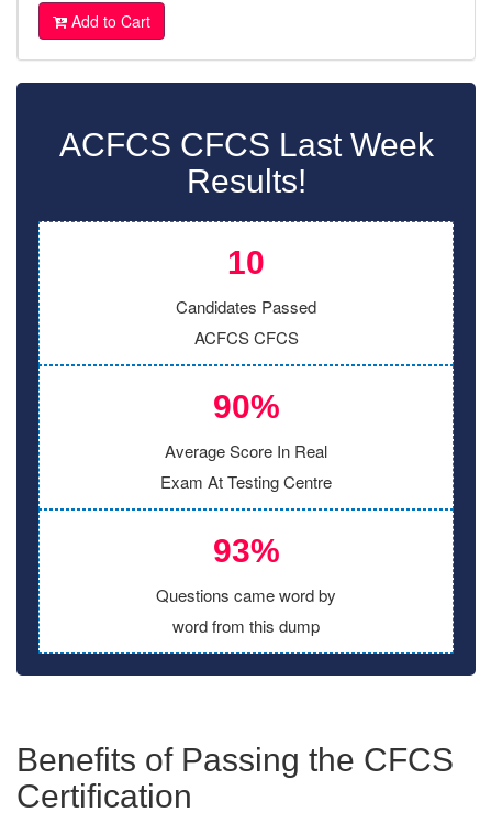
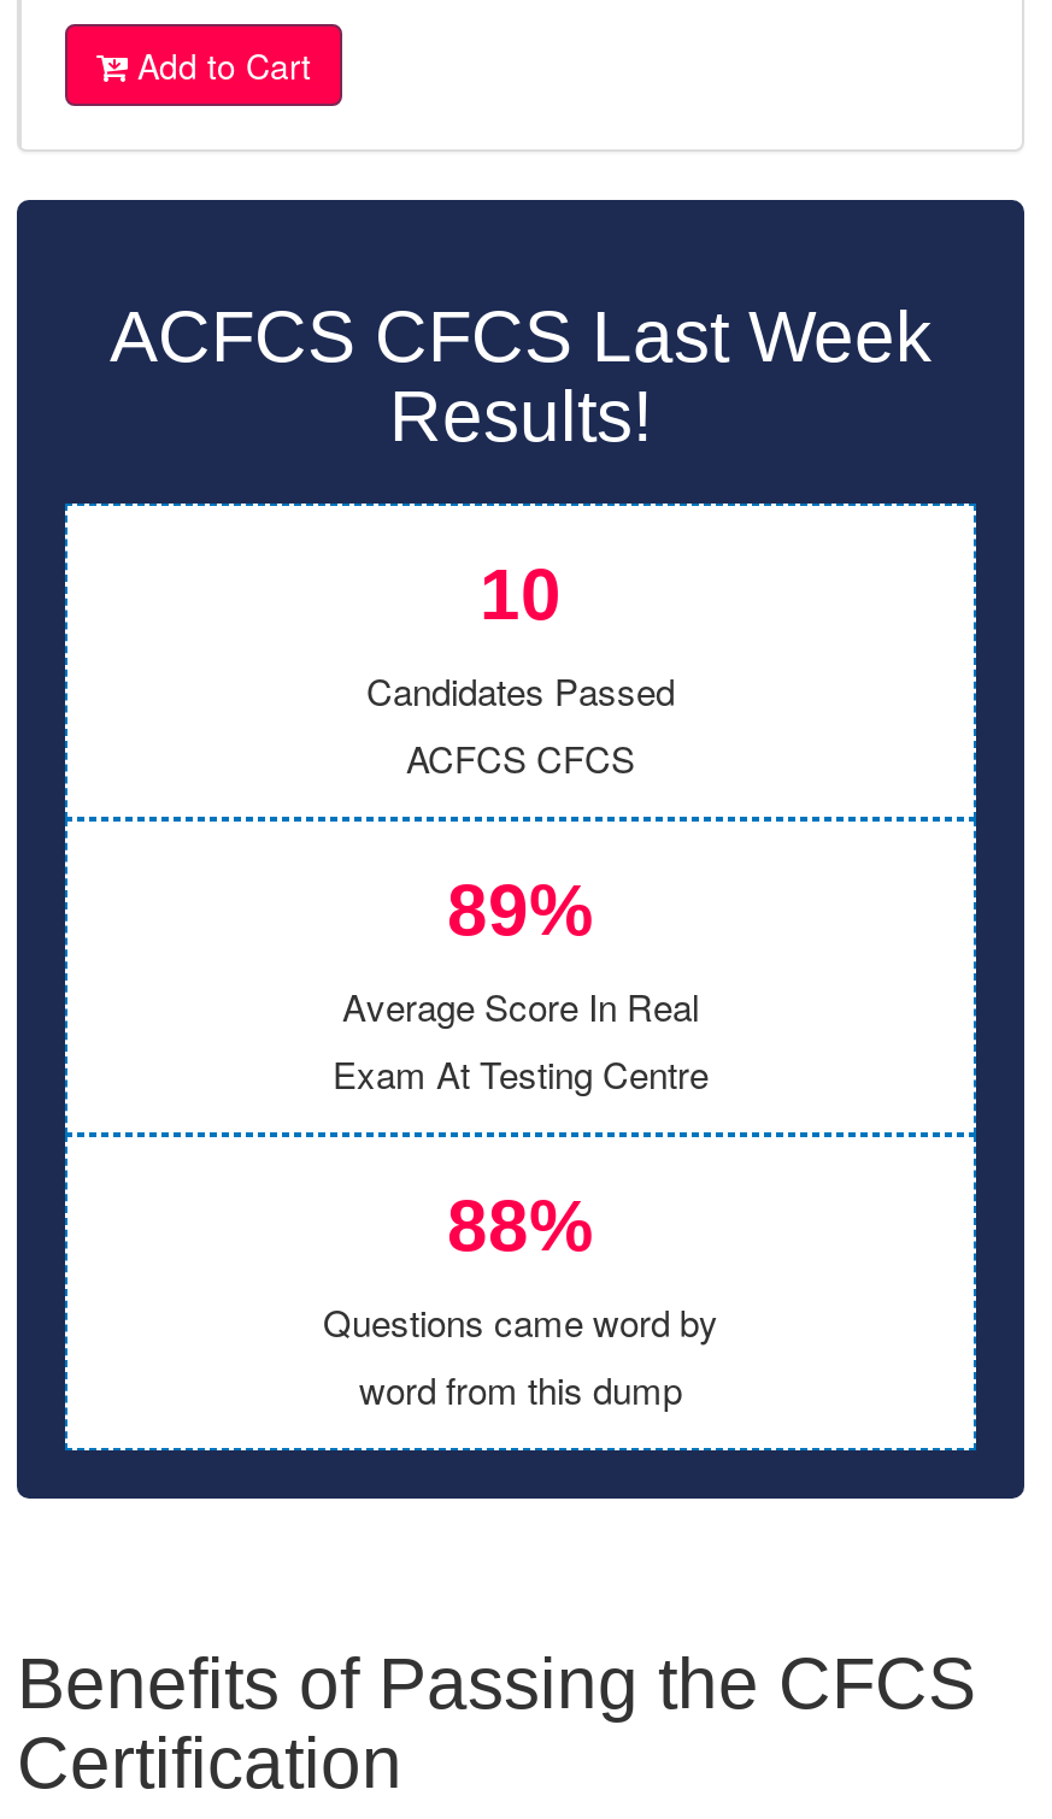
- 90%
+ 89%

- 93%
+ 88%
